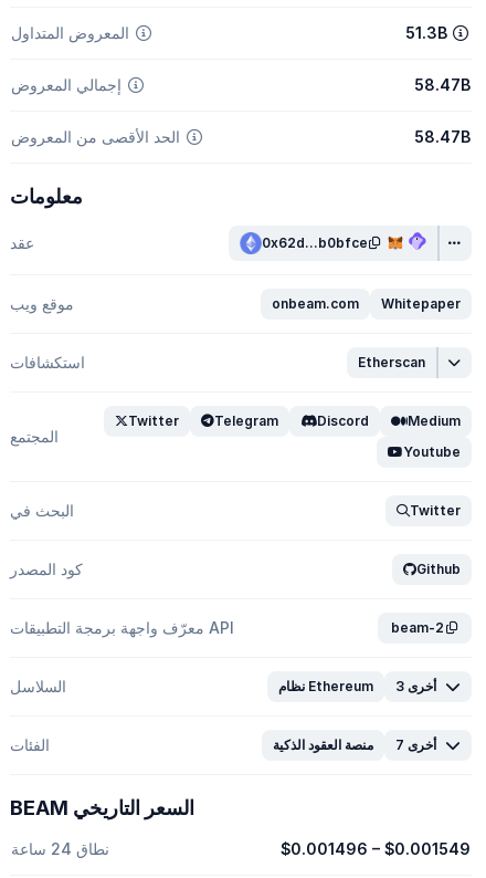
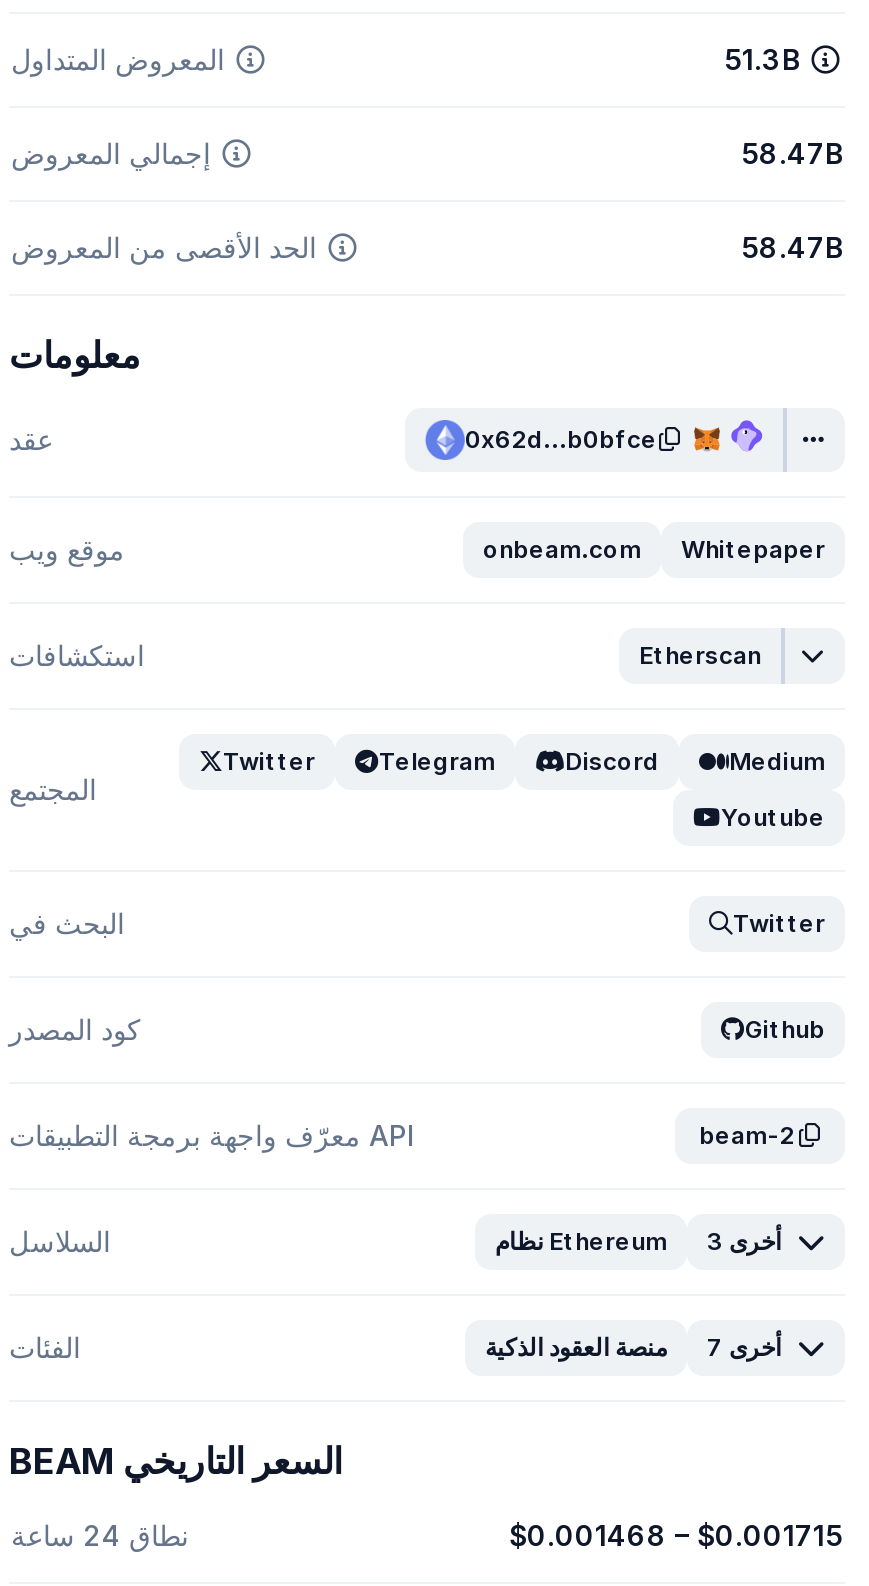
- $0.001496 – $0.001549
+ $0.001468 – $0.001715
